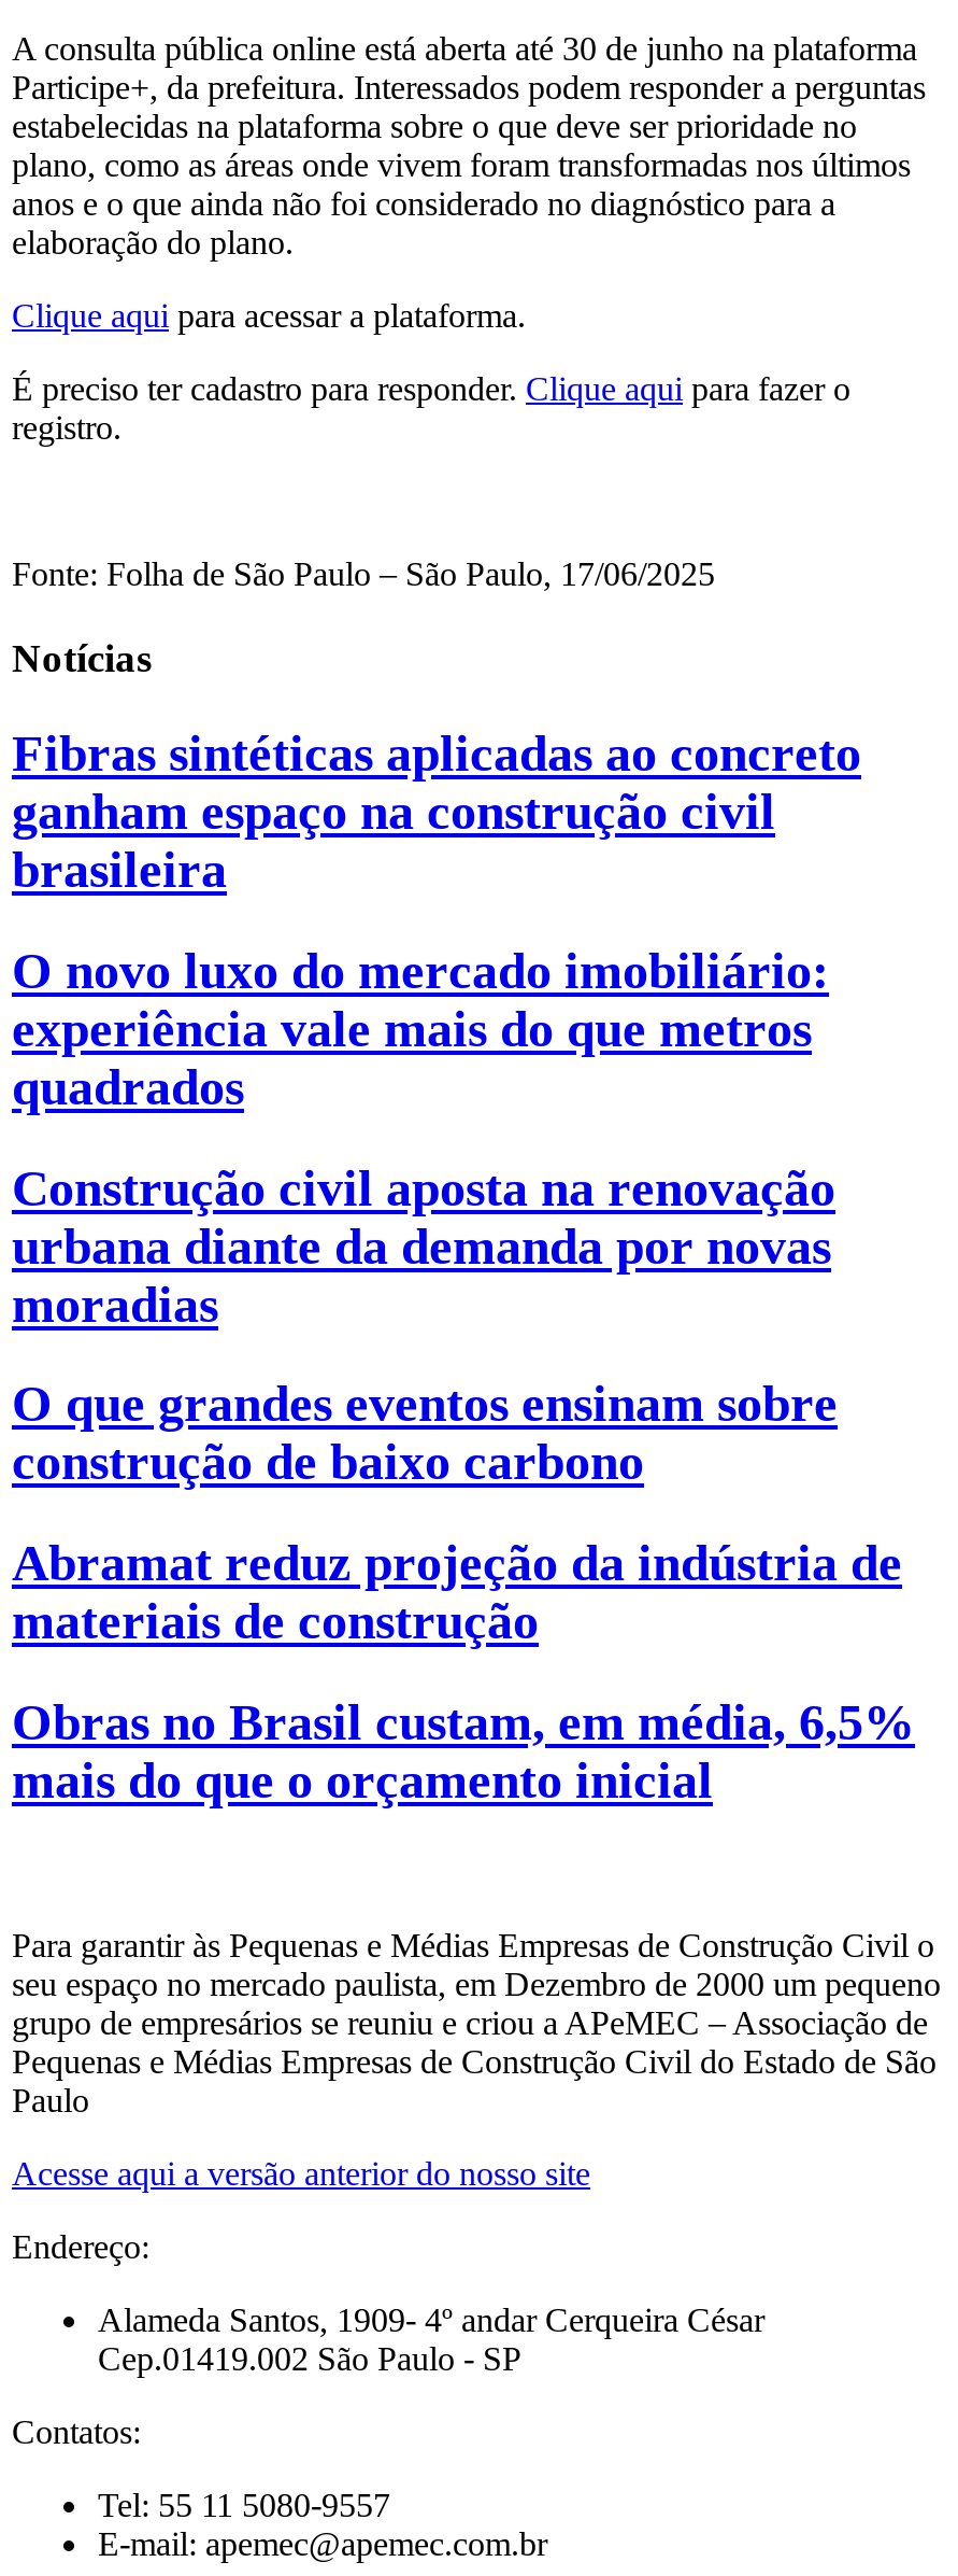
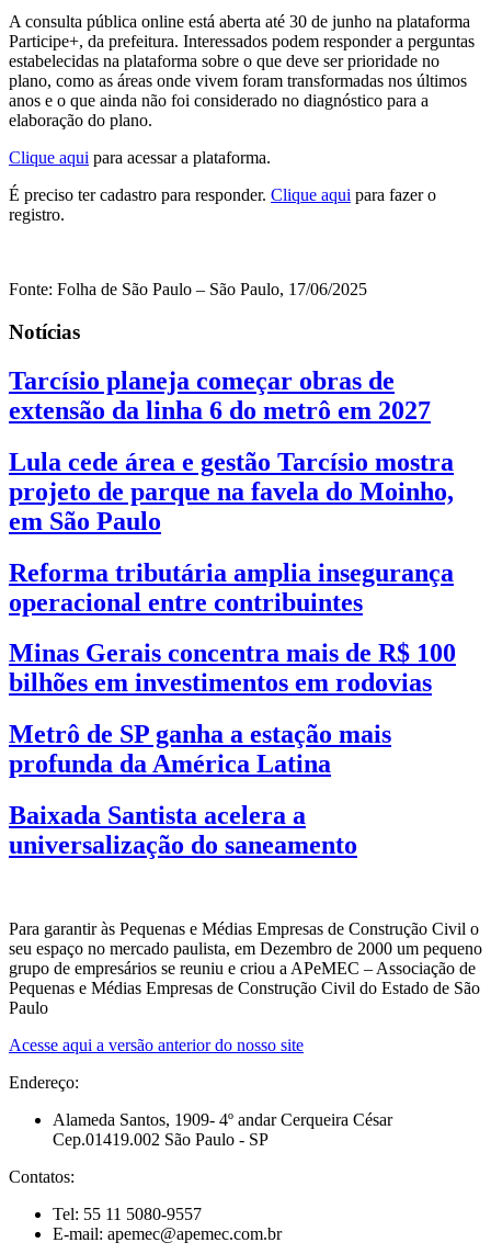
- Fibras sintéticas aplicadas ao concreto
- ganham espaço na construção civil
- brasileira
+ Tarcísio planeja começar obras de
+ extensão da linha 6 do metrô em 2027

- O novo luxo do mercado imobiliário:
- experiência vale mais do que metros
- quadrados
+ Lula cede área e gestão Tarcísio mostra
+ projeto de parque na favela do Moinho,
+ em São Paulo

- Construção civil aposta na renovação
- urbana diante da demanda por novas
- moradias
+ Reforma tributária amplia insegurança
+ operacional entre contribuintes

- O que grandes eventos ensinam sobre
- construção de baixo carbono
+ Minas Gerais concentra mais de R$ 100
+ bilhões em investimentos em rodovias

- Abramat reduz projeção da indústria de
- materiais de construção
+ Metrô de SP ganha a estação mais
+ profunda da América Latina

- Obras no Brasil custam, em média, 6,5%
- mais do que o orçamento inicial
+ Baixada Santista acelera a
+ universalização do saneamento
